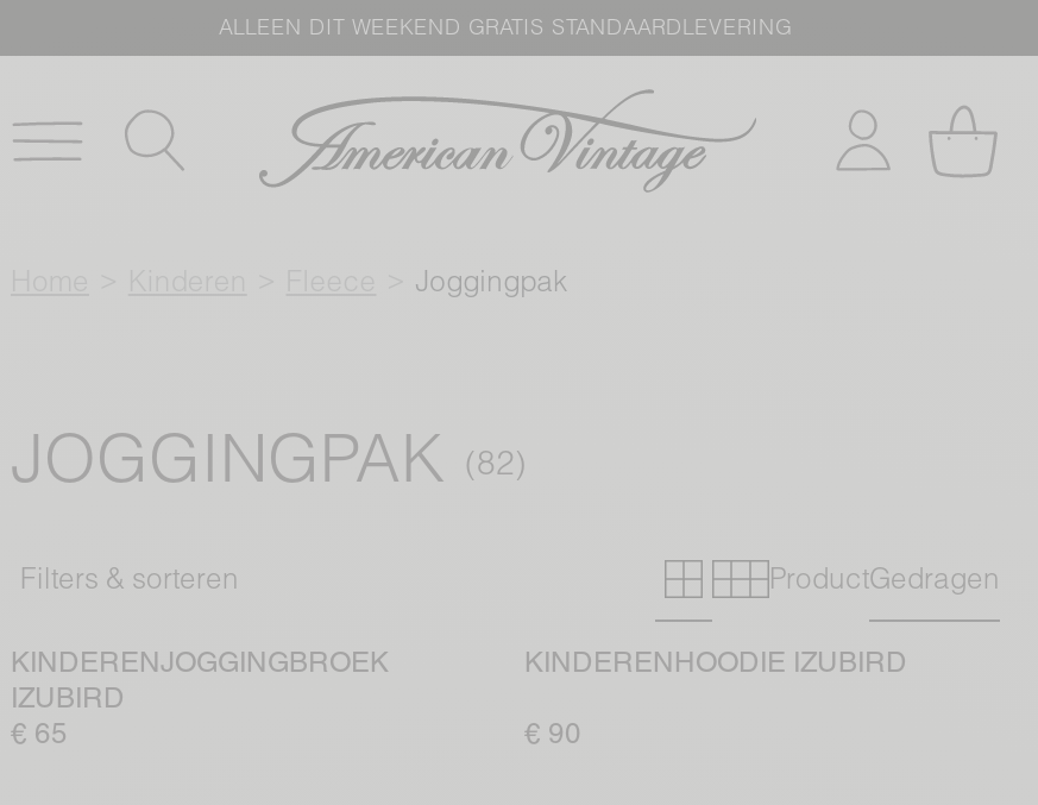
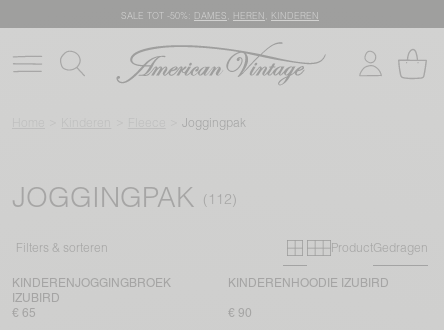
- ALLEEN DIT WEEKEND GRATIS STANDAARDLEVERING
+ SALE TOT -50%: DAMES, HEREN, KINDEREN
